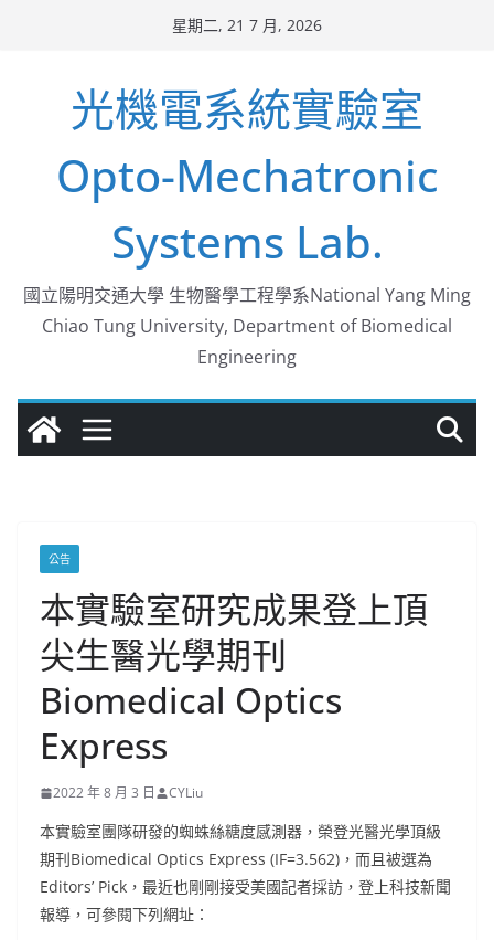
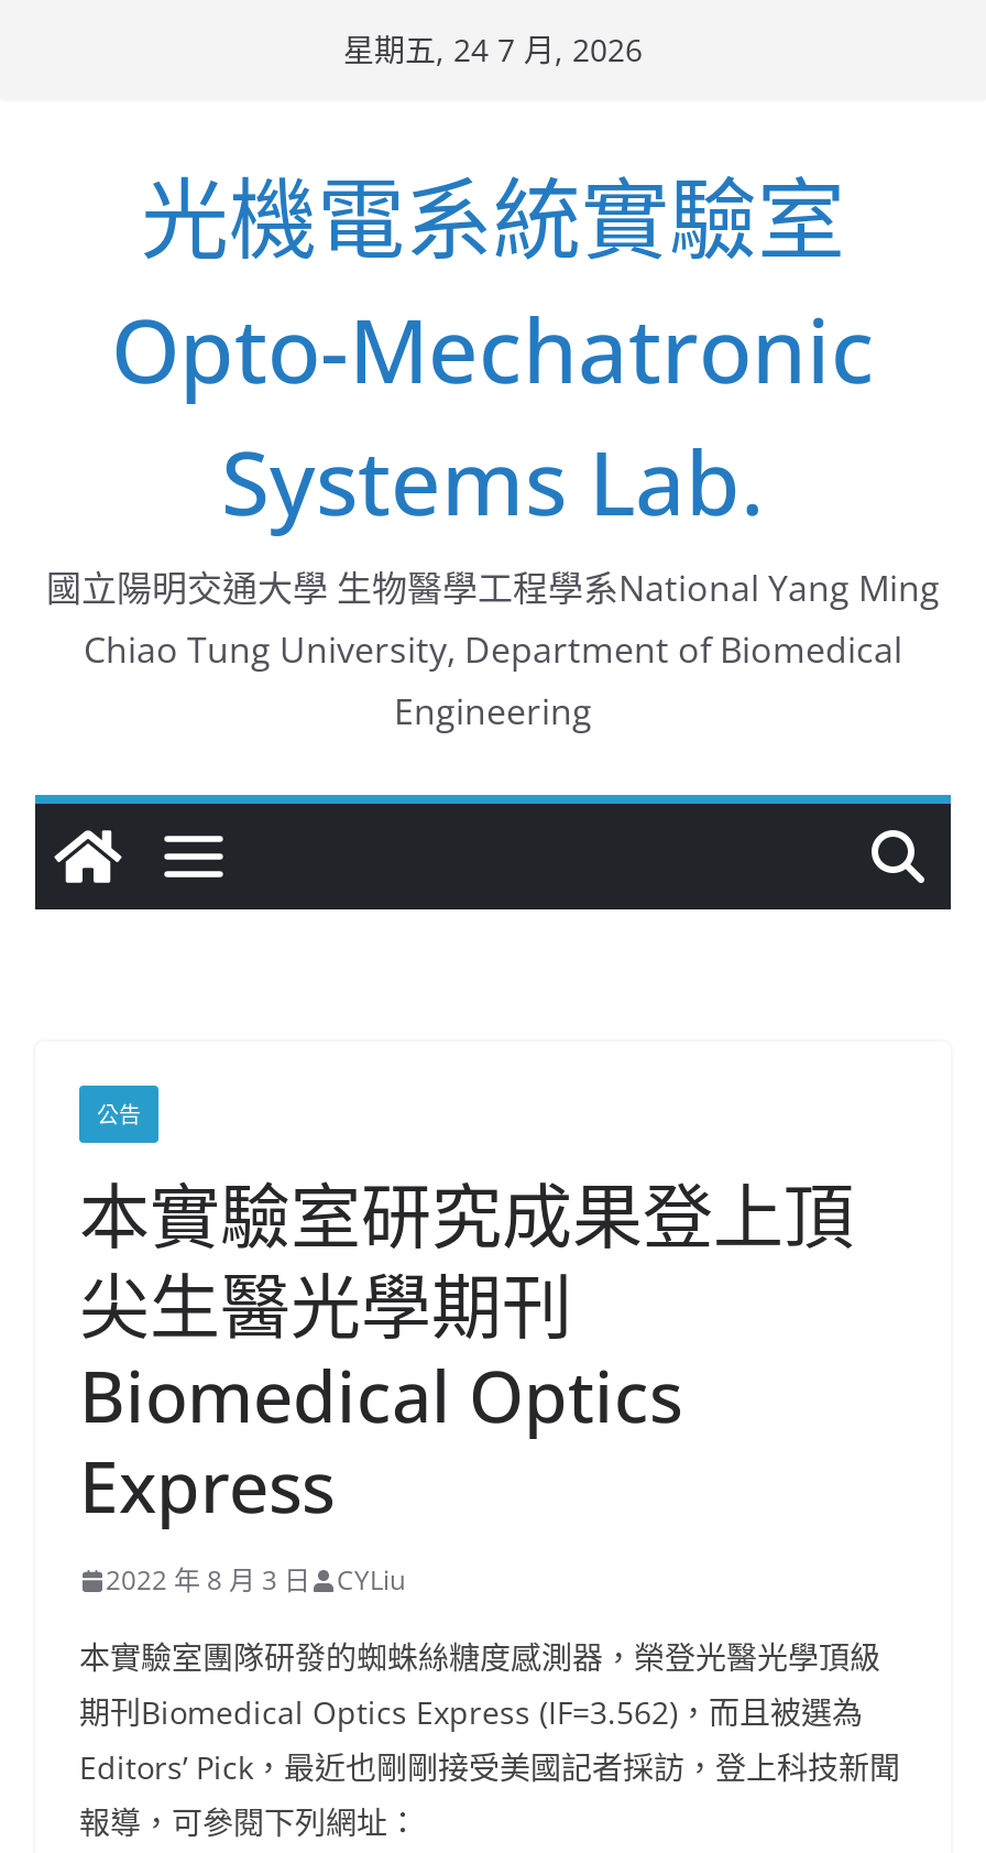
- 星期二, 21 7 月, 2026
+ 星期五, 24 7 月, 2026
